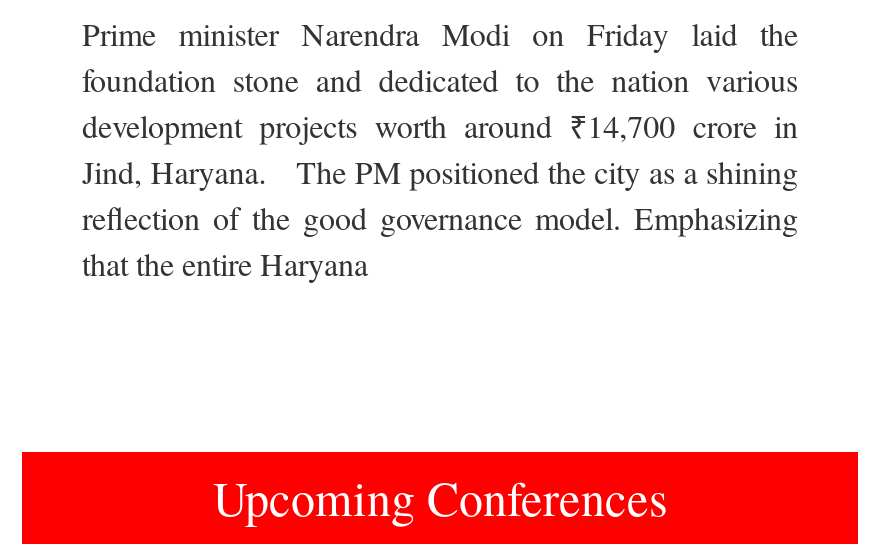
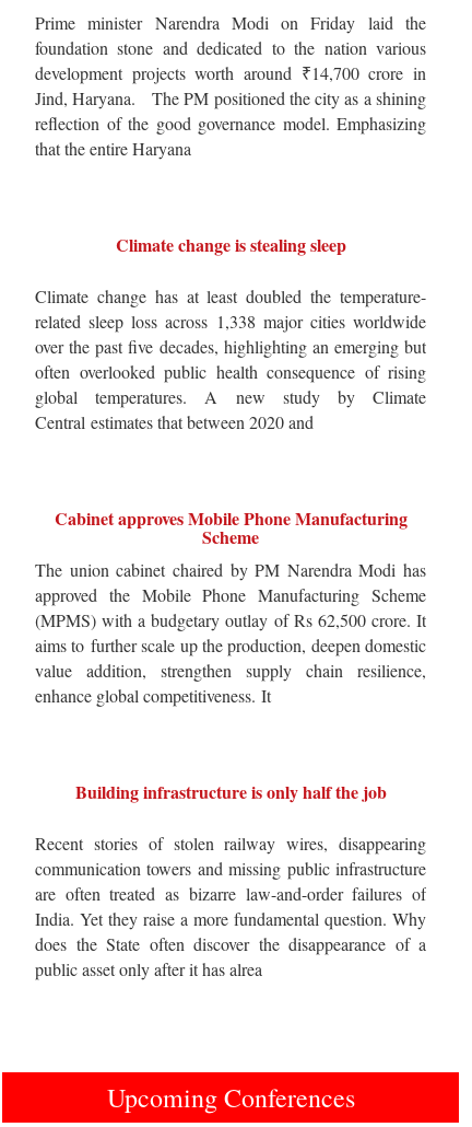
+ Climate change is stealing sleep
+ Climate change has at least doubled the temperature-
+ related sleep loss across 1,338 major cities worldwide
+ over the past five decades, highlighting an emerging but
+ often overlooked public health consequence of rising
+ global temperatures. A new study by Climate
+ Central estimates that between 2020 and

+ Cabinet approves Mobile Phone Manufacturing
+ Scheme
+ The union cabinet chaired by PM Narendra Modi has
+ approved the Mobile Phone Manufacturing Scheme
+ (MPMS) with a budgetary outlay of Rs 62,500 crore. It
+ aims to further scale up the production, deepen domestic
+ value addition, strengthen supply chain resilience,
+ enhance global competitiveness. It

+ Building infrastructure is only half the job
+ Recent stories of stolen railway wires, disappearing
+ communication towers and missing public infrastructure
+ are often treated as bizarre law-and-order failures of
+ India. Yet they raise a more fundamental question. Why
+ does the State often discover the disappearance of a
+ public asset only after it has alrea
